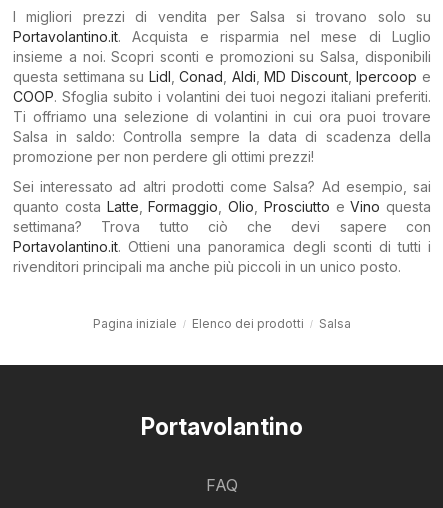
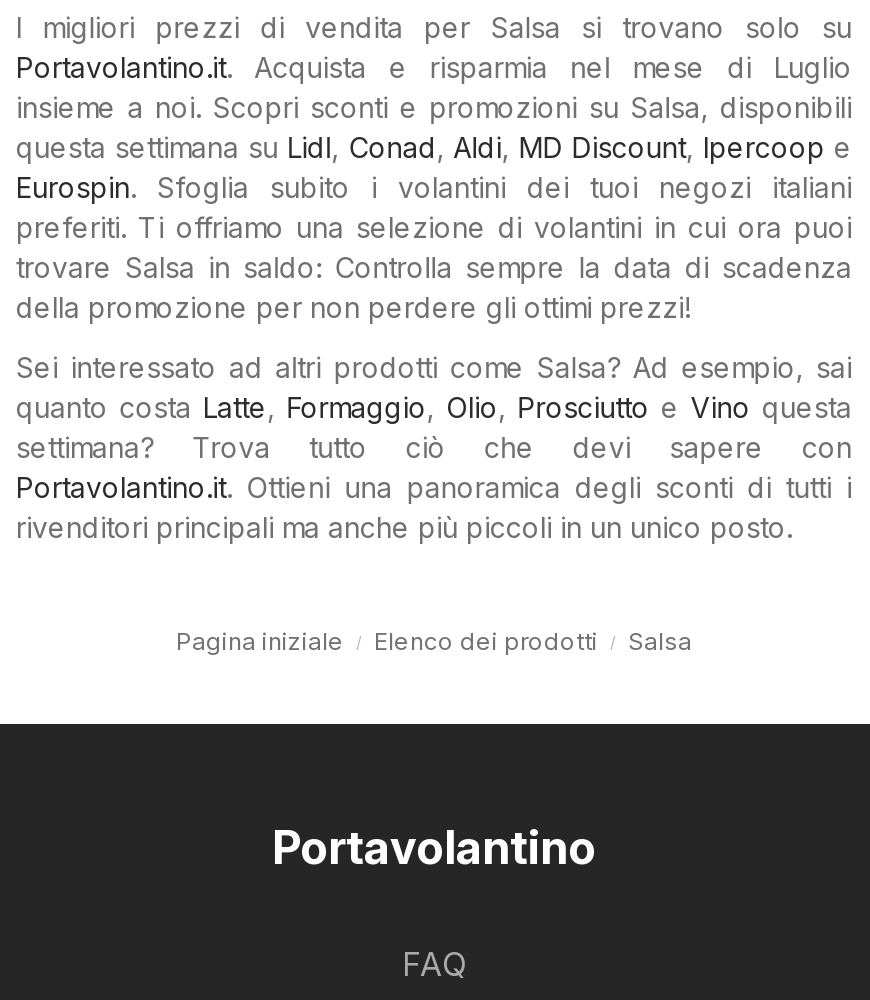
- COOP. Sfoglia subito i volantini dei tuoi negozi italiani preferiti.
- Ti offriamo una selezione di volantini in cui ora puoi trovare
- Salsa in saldo: Controlla sempre la data di scadenza della
- promozione per non perdere gli ottimi prezzi!
+ Eurospin. Sfoglia subito i volantini dei tuoi negozi italiani
+ preferiti. Ti offriamo una selezione di volantini in cui ora puoi
+ trovare Salsa in saldo: Controlla sempre la data di scadenza
+ della promozione per non perdere gli ottimi prezzi!
